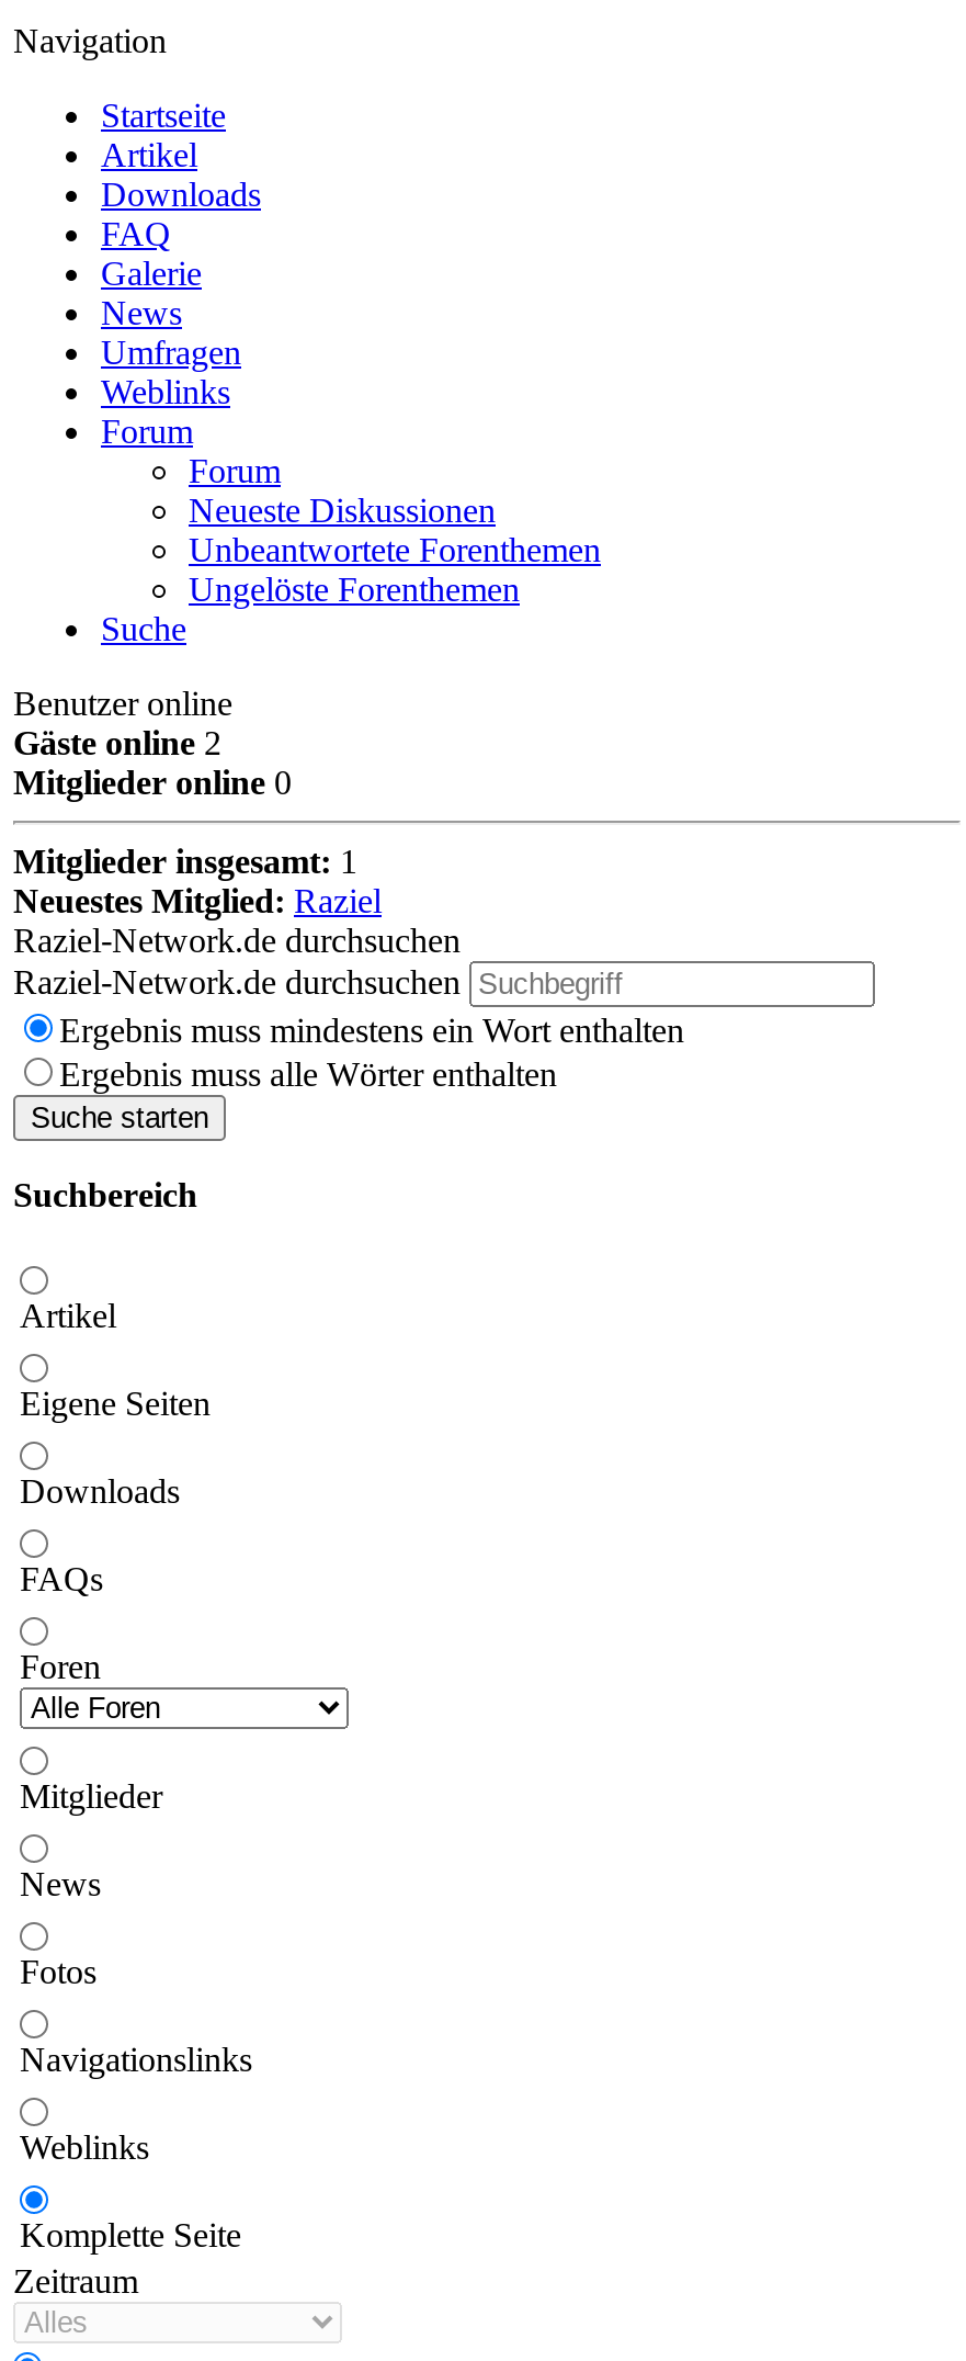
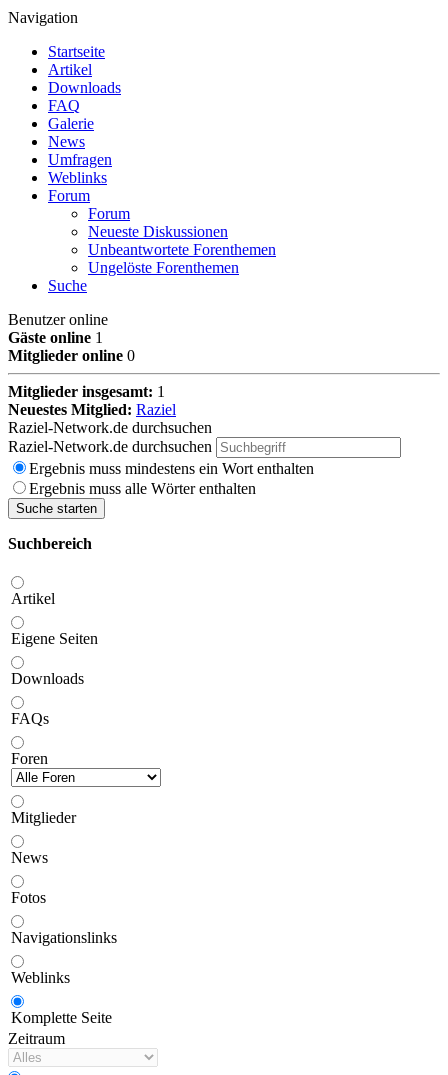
- Gäste online 2
+ Gäste online 1
